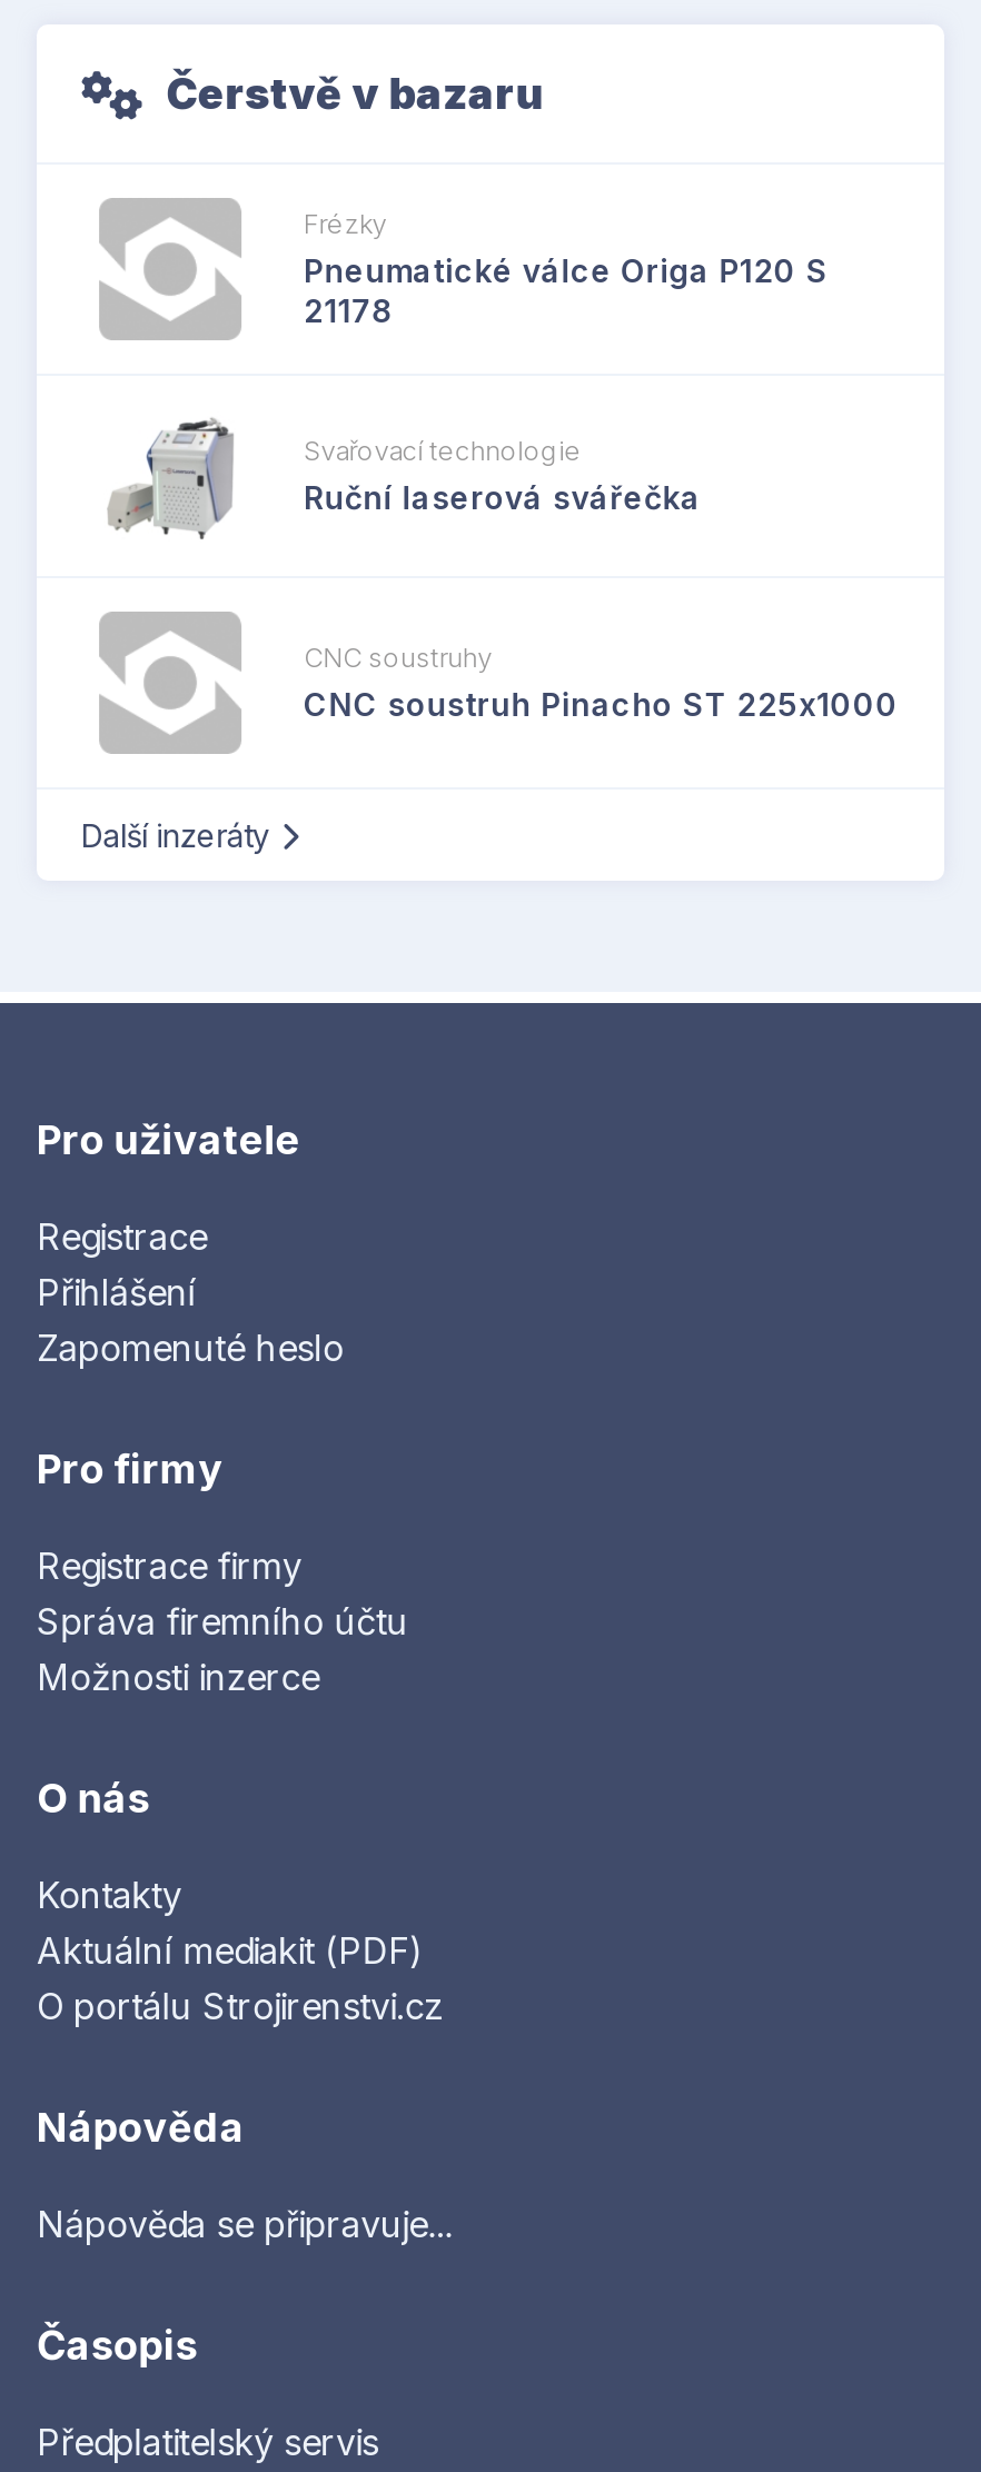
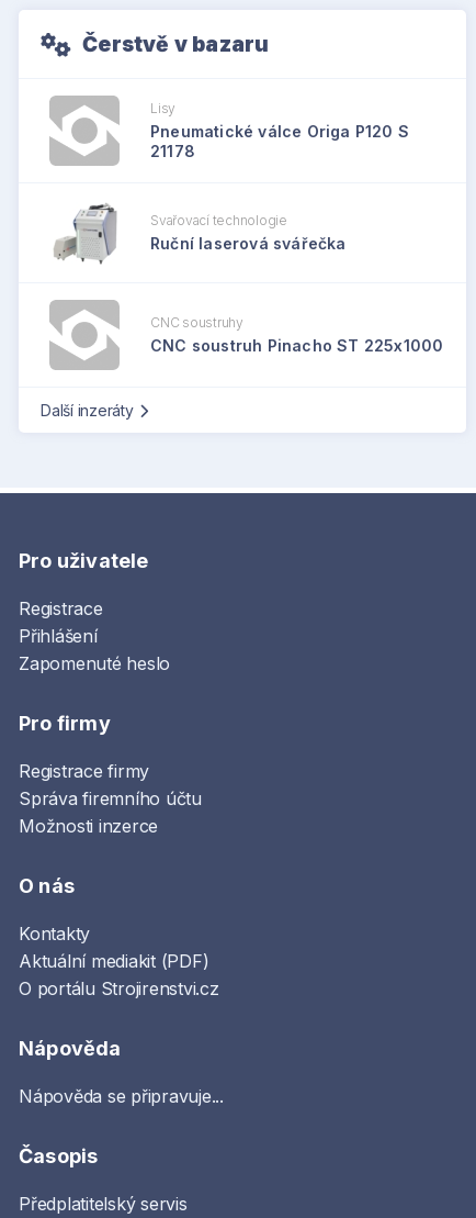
- Frézky
+ Lisy
